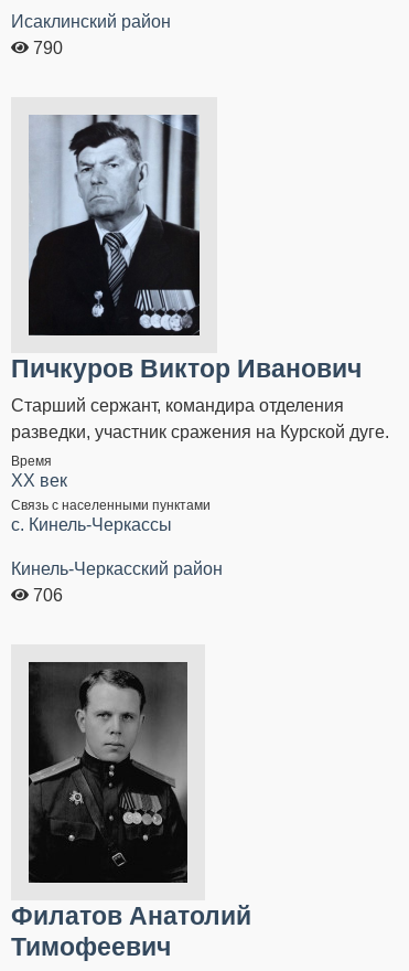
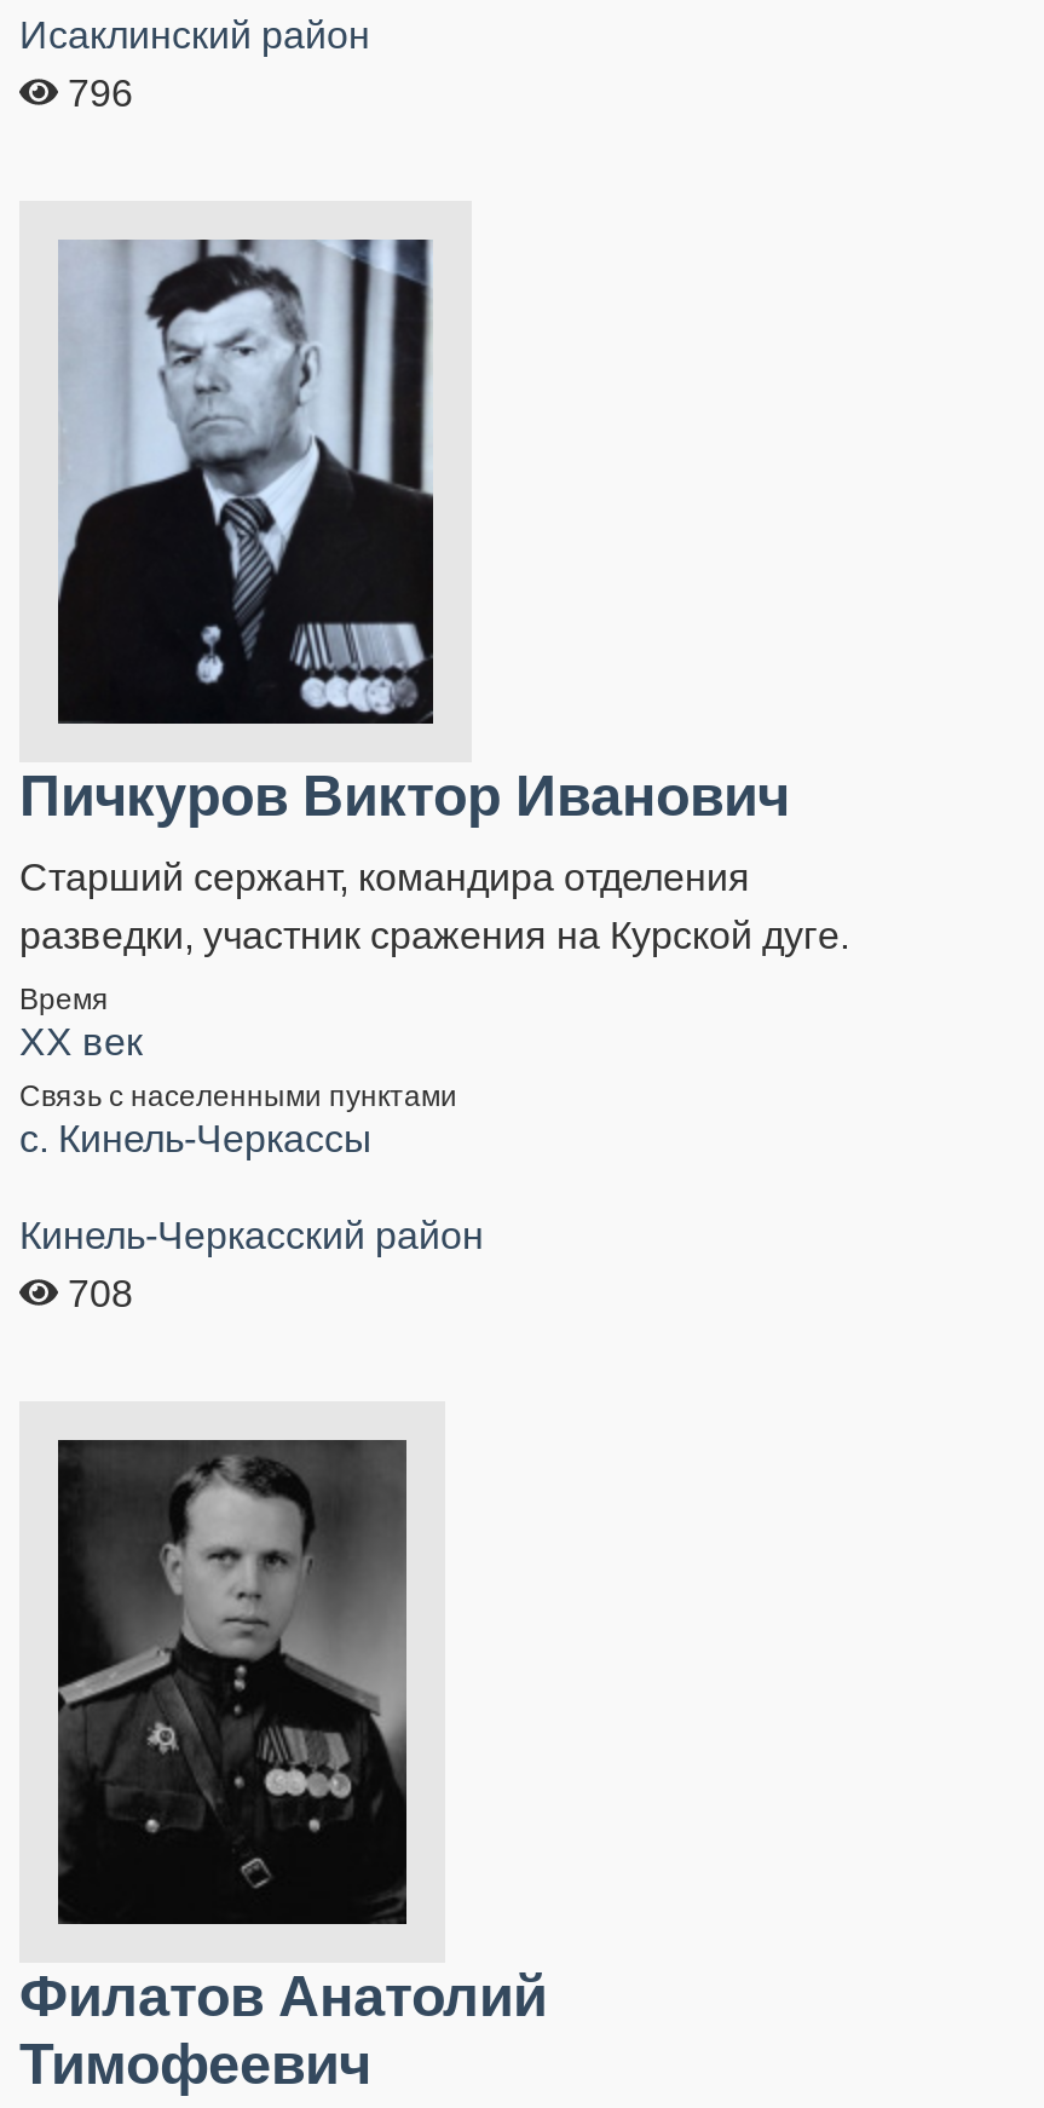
- 790
+ 796

- 706
+ 708
